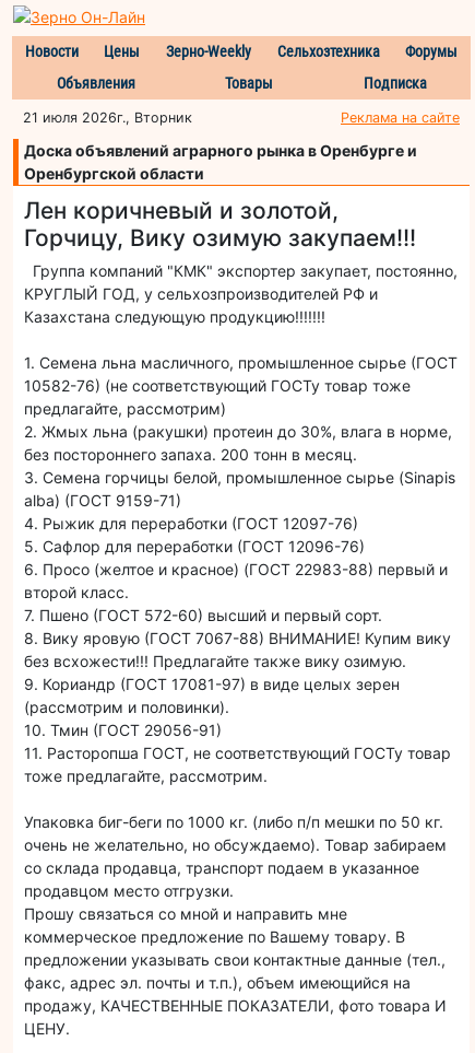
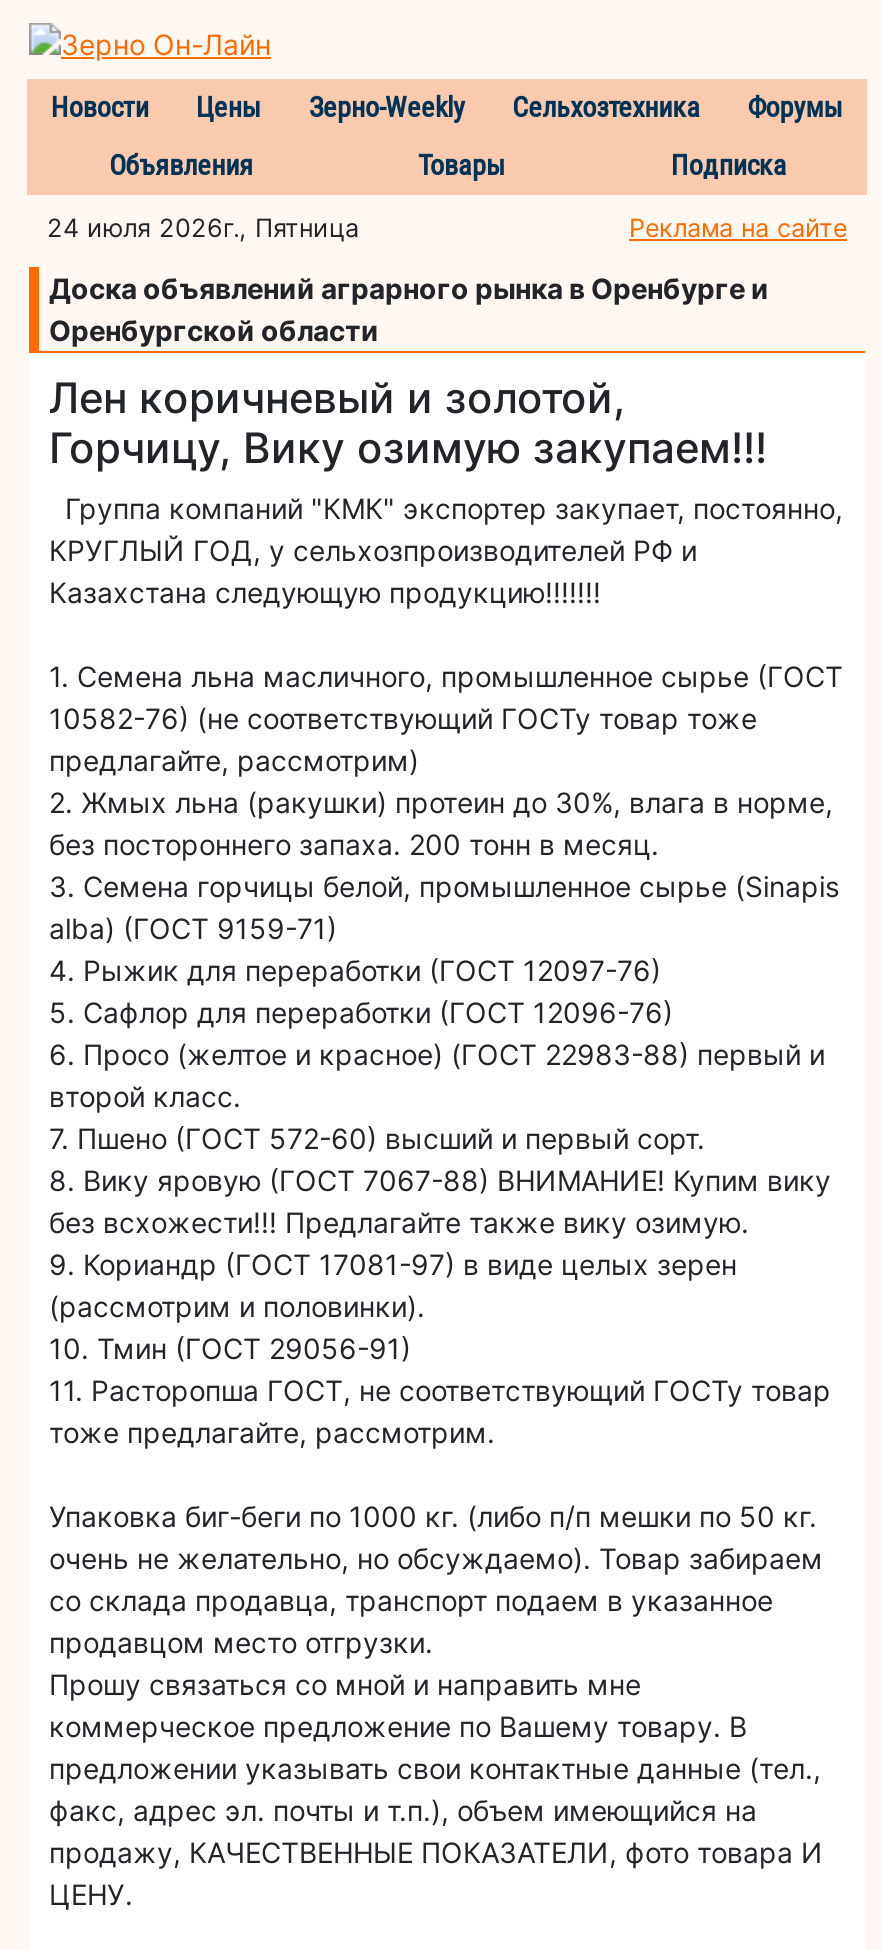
- 21 июля 2026г., Вторник
+ 24 июля 2026г., Пятница
